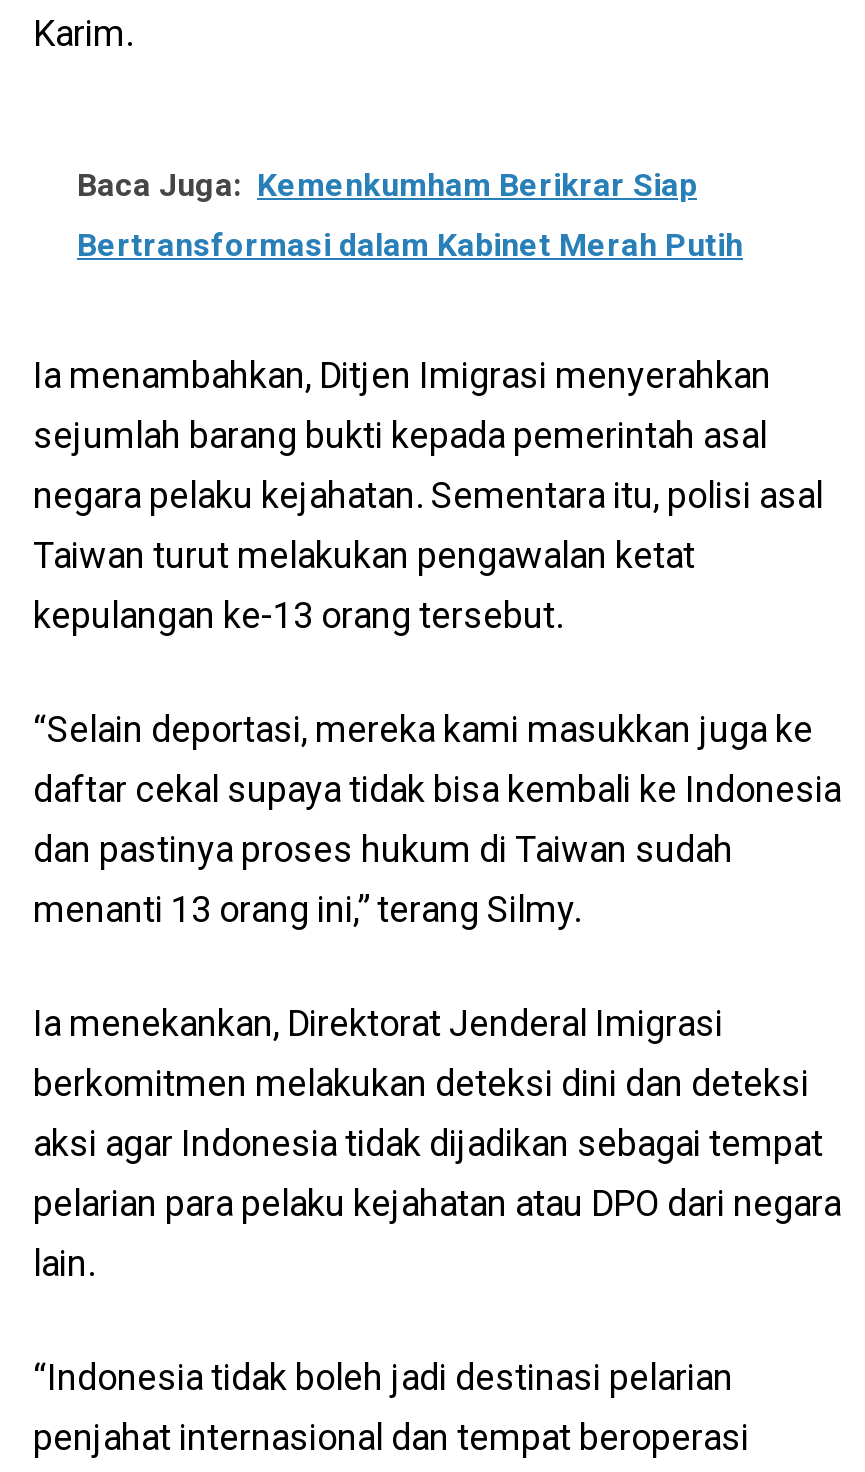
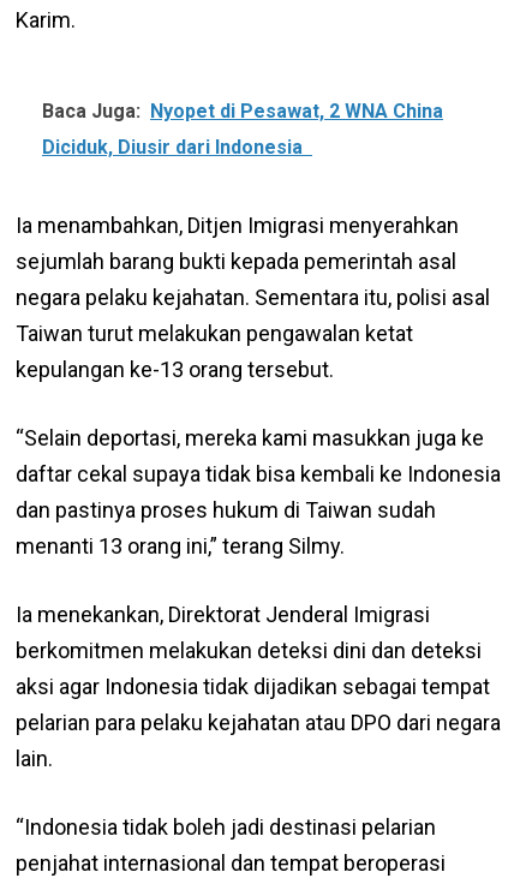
- Baca Juga: Kemenkumham Berikrar Siap
+ Baca Juga: Nyopet di Pesawat, 2 WNA China

- Bertransformasi dalam Kabinet Merah Putih
+ Diciduk, Diusir dari Indonesia
